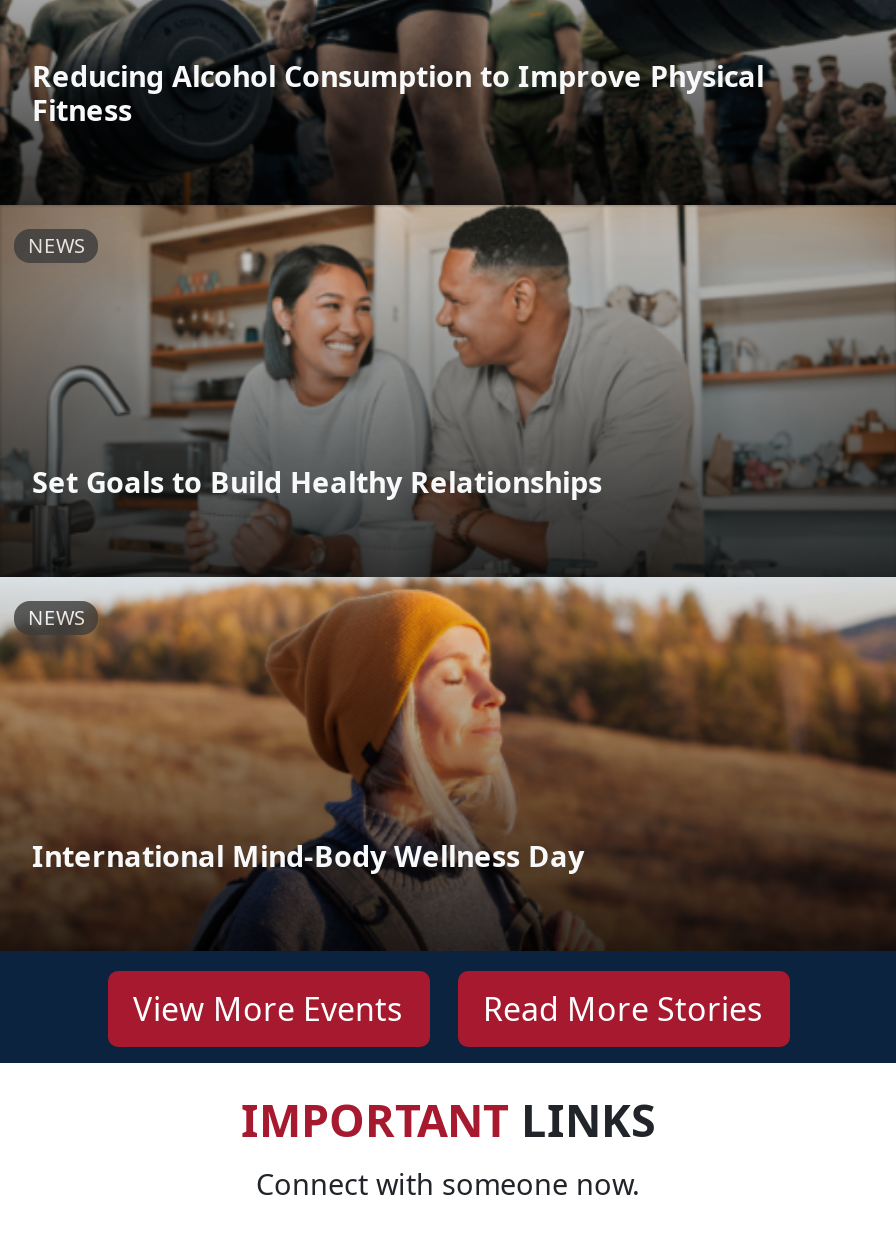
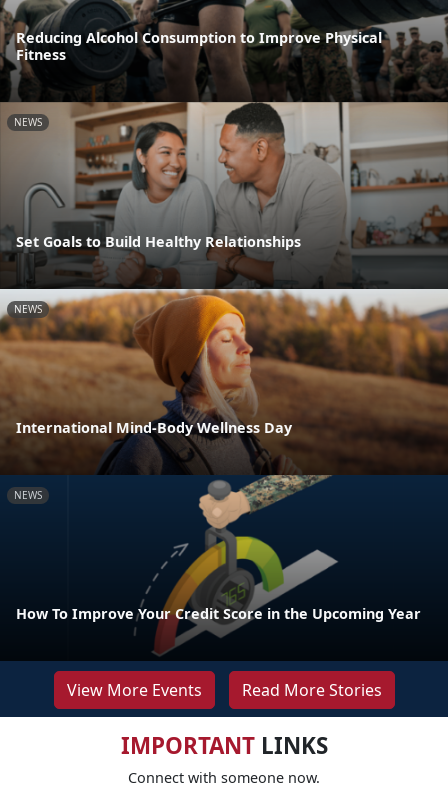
+ [image]
+ NEWS

+ How To Improve Your Credit Score in the Upcoming Year
